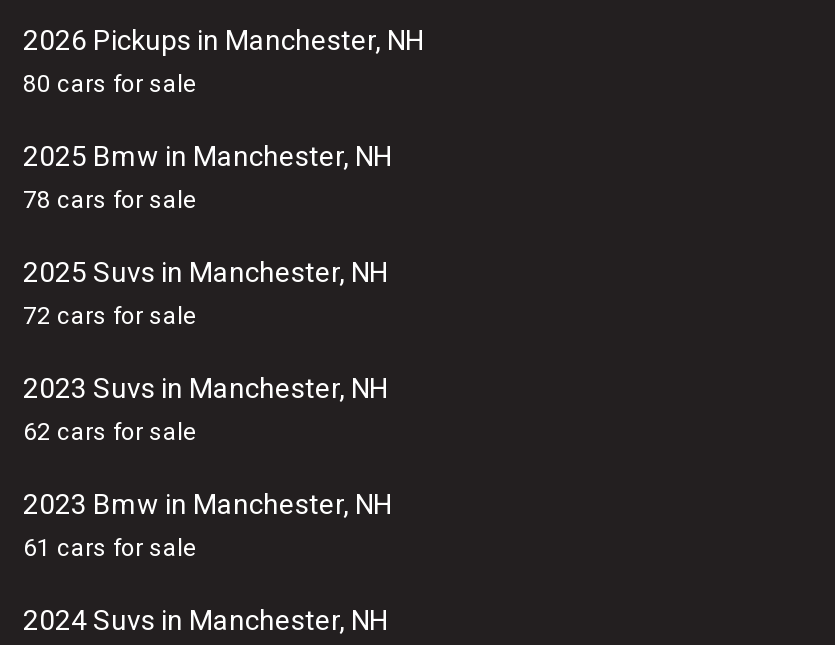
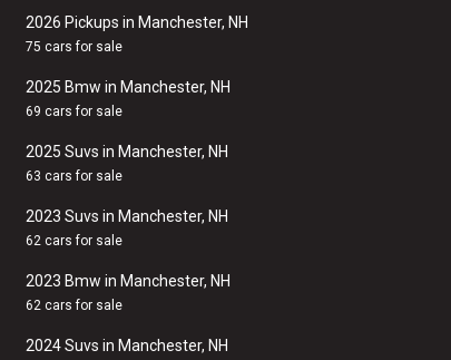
- 80 cars for sale
+ 75 cars for sale

- 78 cars for sale
+ 69 cars for sale

- 72 cars for sale
+ 63 cars for sale

- 61 cars for sale
+ 62 cars for sale
